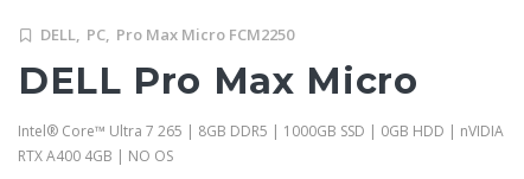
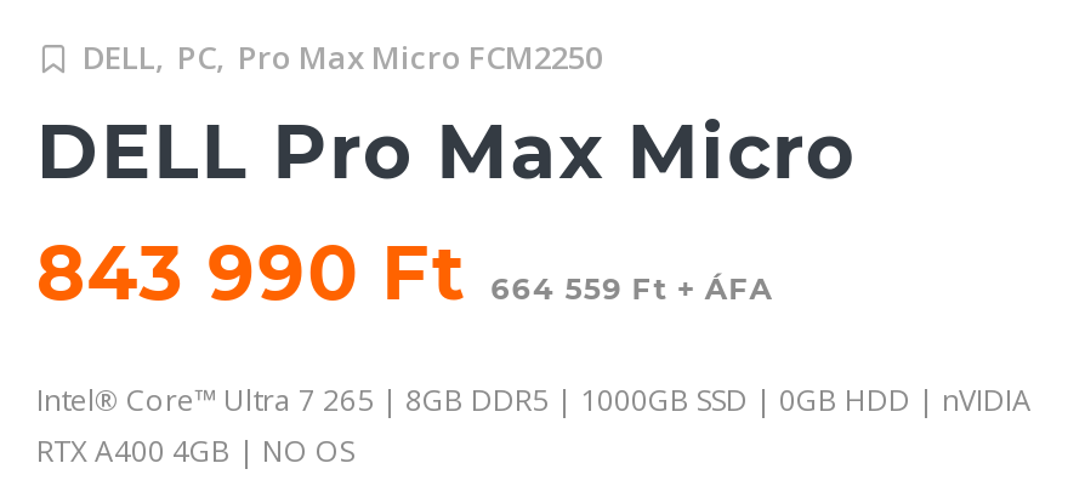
+ 843 990 Ft 664 559 Ft + ÁFA
